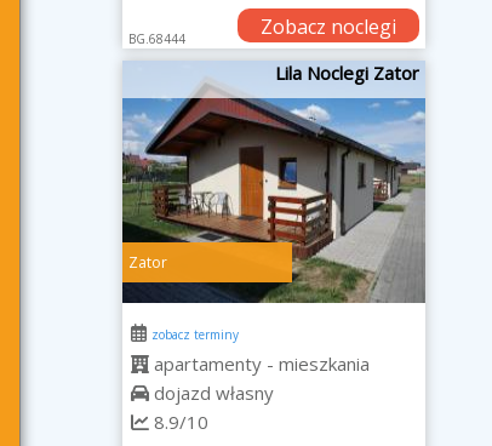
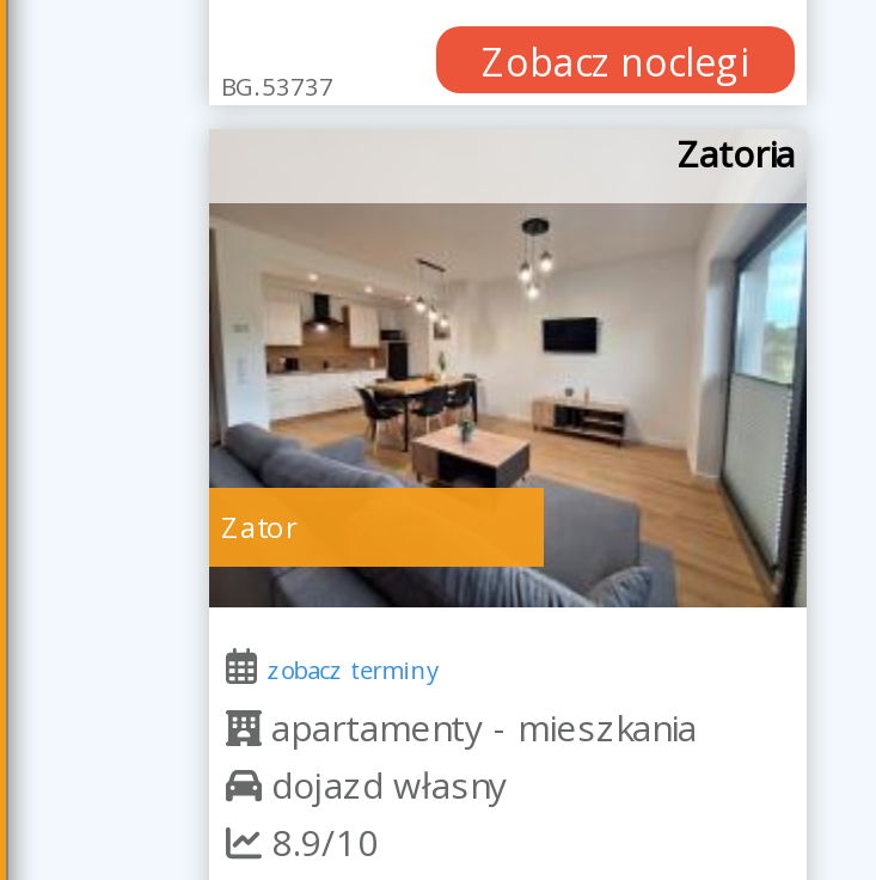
- BG.68444
+ BG.53737

- [image]
- Lila Noclegi Zator
+ [image]
+ Zatoria
